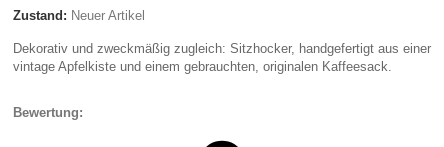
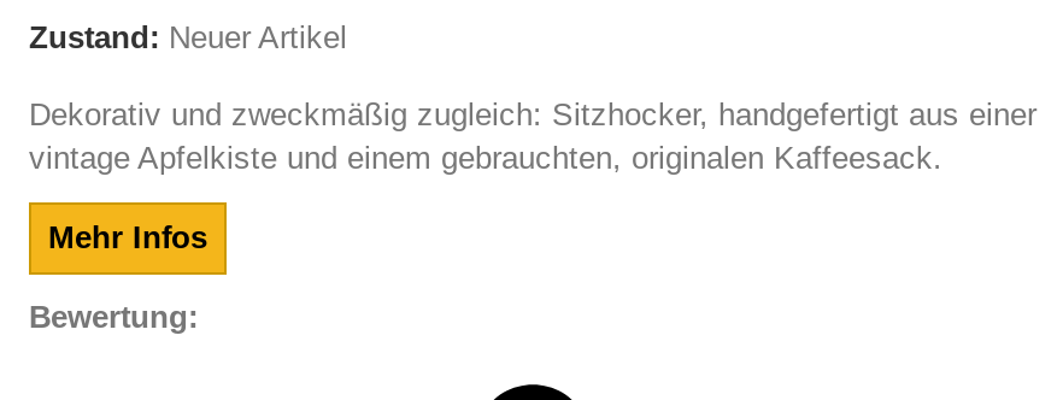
+ Mehr Infos
